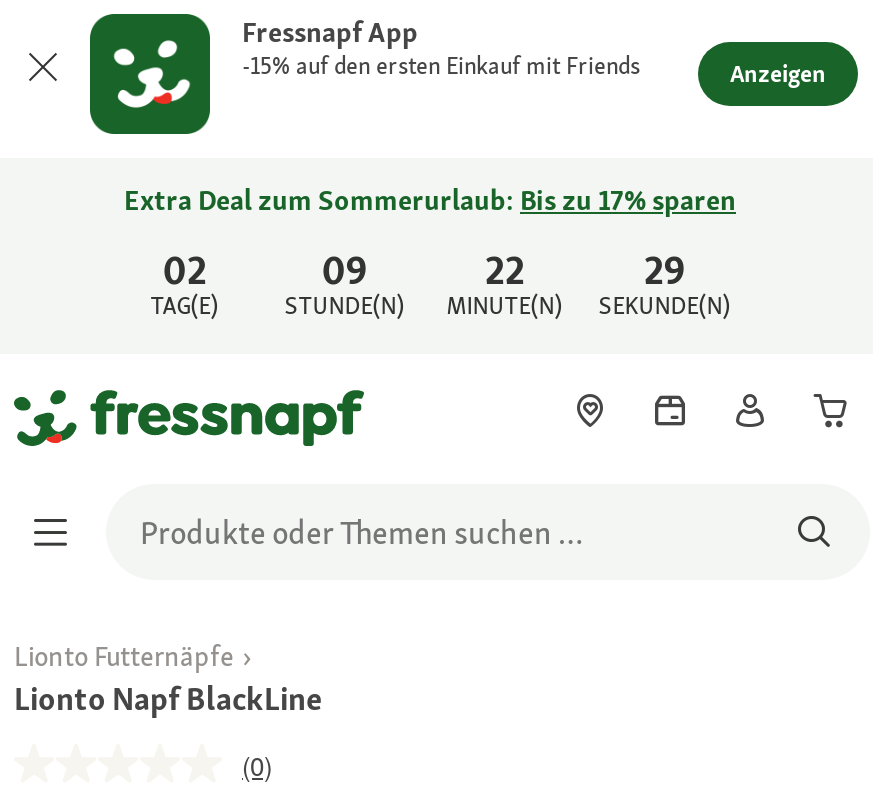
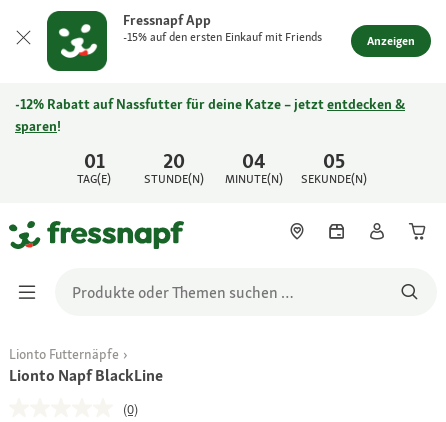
- Extra Deal zum Sommerurlaub: Bis zu 17% sparen
+ -12% Rabatt auf Nassfutter für deine Katze – jetzt entdecken &
+ sparen!

- 02
+ 01

- 09
+ 20

- 22
+ 04

- 29
+ 05
